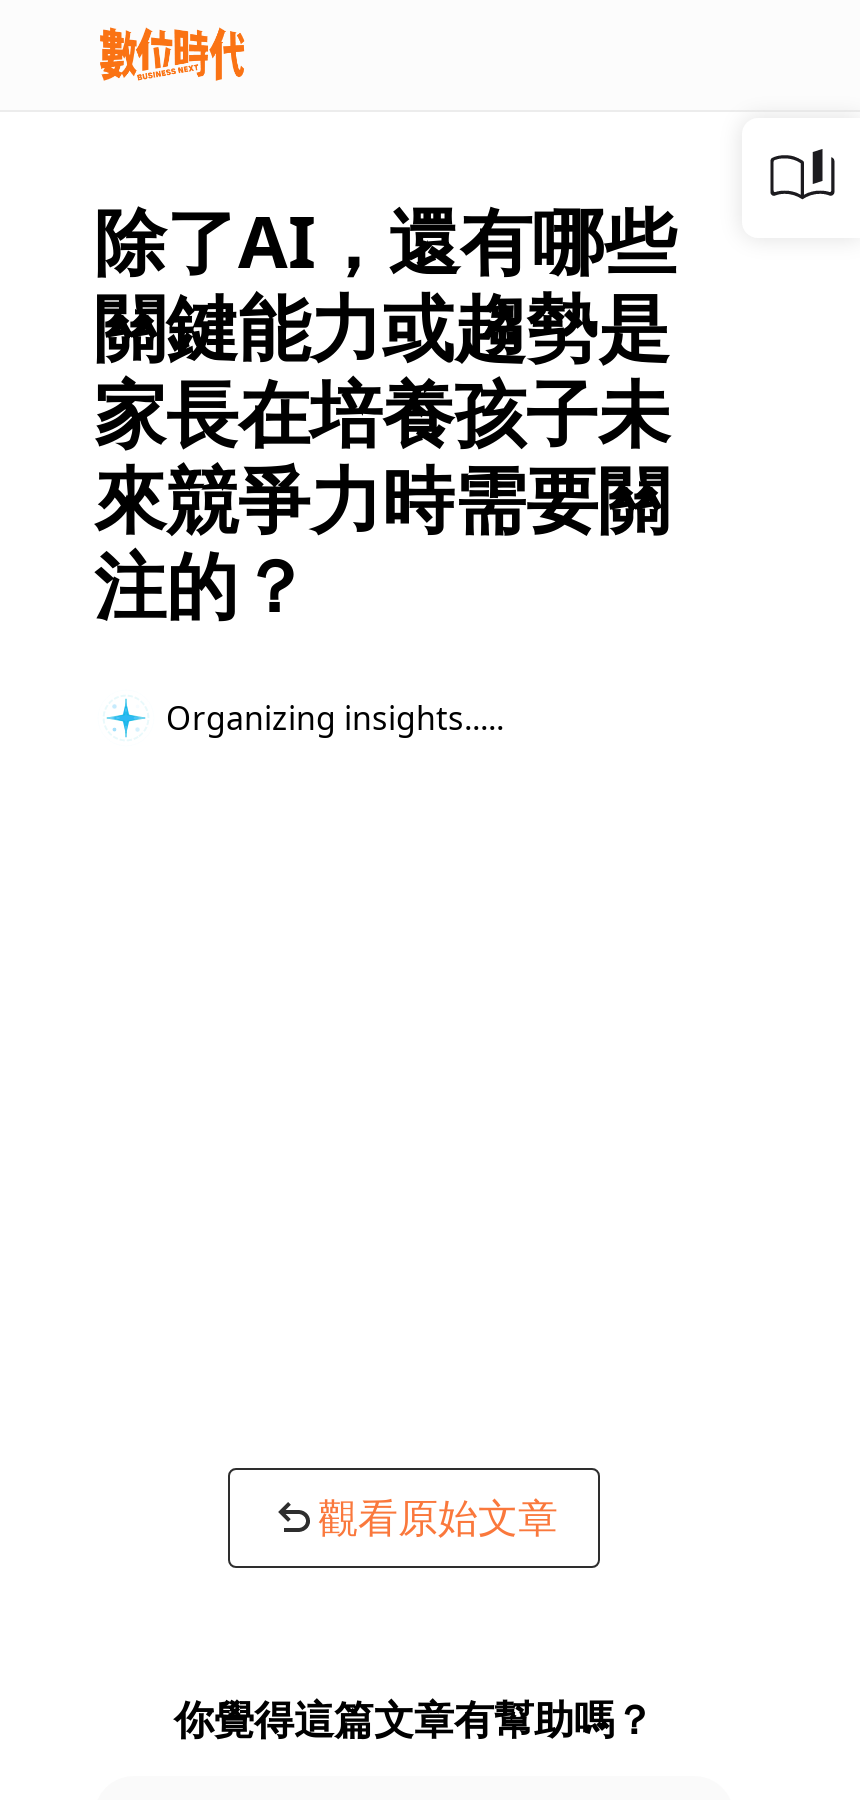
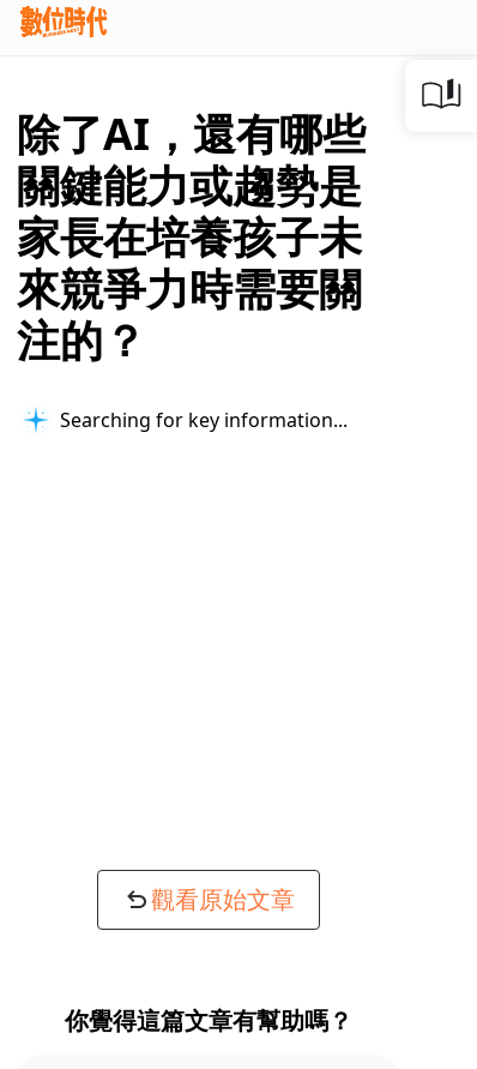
- Organizing insights...
+ Searching for key information...
